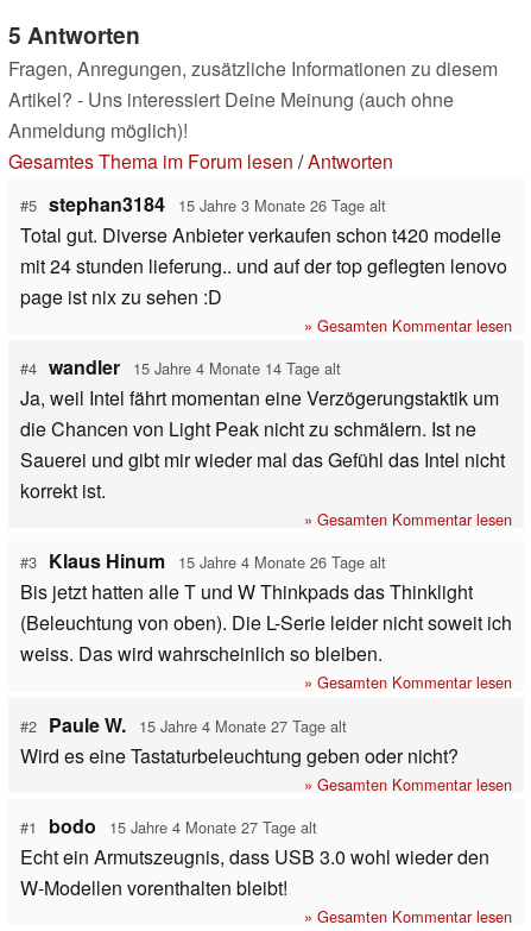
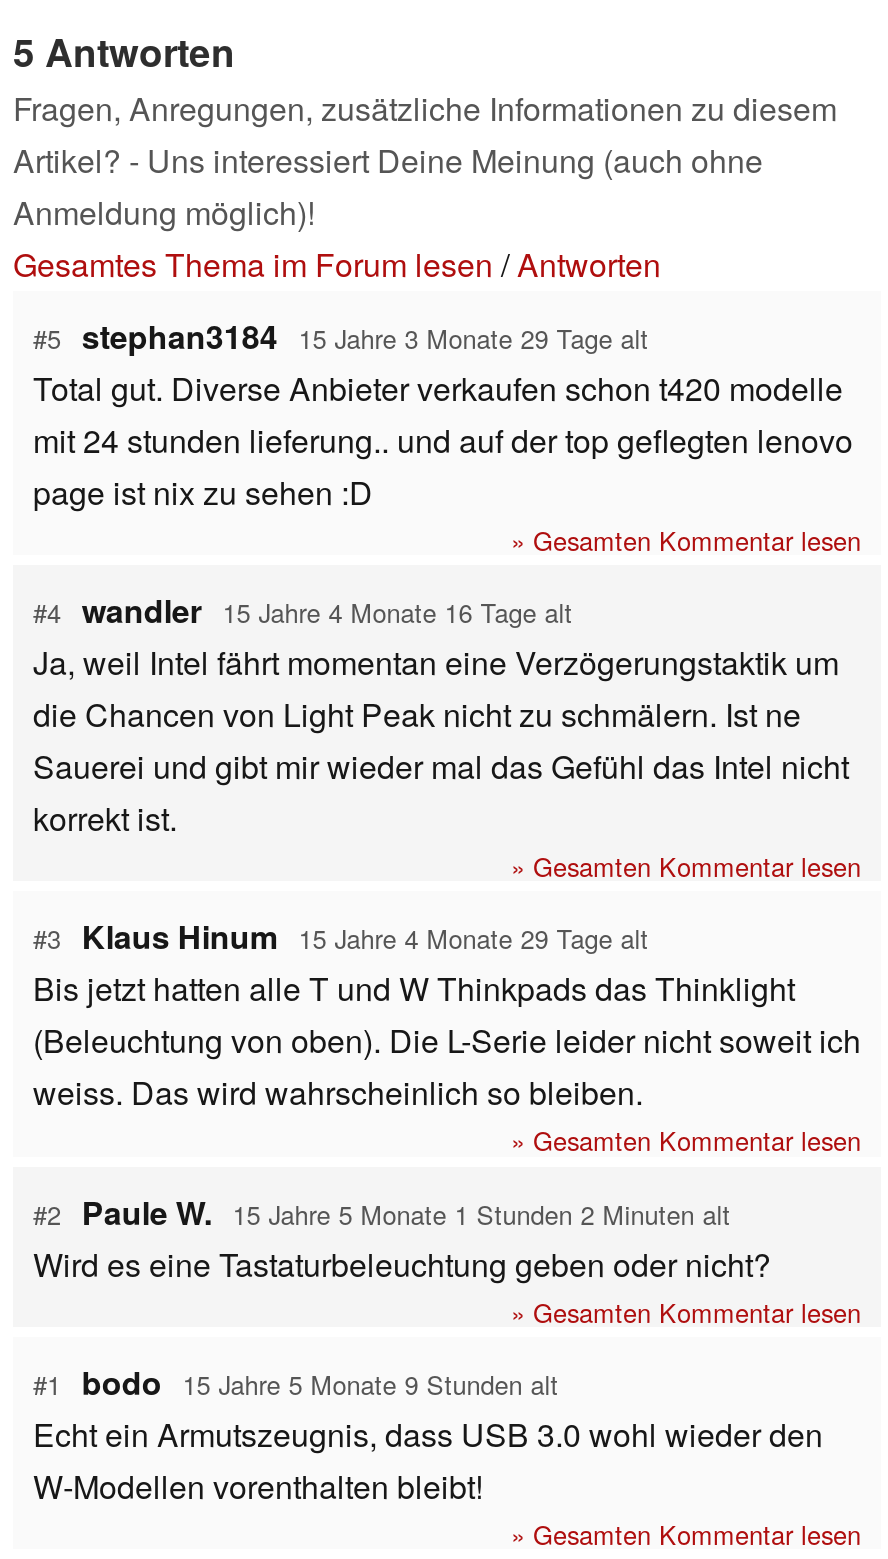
- #5 stephan3184 15 Jahre 3 Monate 26 Tage alt
+ #5 stephan3184 15 Jahre 3 Monate 29 Tage alt

- #4 wandler 15 Jahre 4 Monate 14 Tage alt
+ #4 wandler 15 Jahre 4 Monate 16 Tage alt

- #3 Klaus Hinum 15 Jahre 4 Monate 26 Tage alt
+ #3 Klaus Hinum 15 Jahre 4 Monate 29 Tage alt

- #2 Paule W. 15 Jahre 4 Monate 27 Tage alt
+ #2 Paule W. 15 Jahre 5 Monate 1 Stunden 2 Minuten alt

- #1 bodo 15 Jahre 4 Monate 27 Tage alt
+ #1 bodo 15 Jahre 5 Monate 9 Stunden alt
